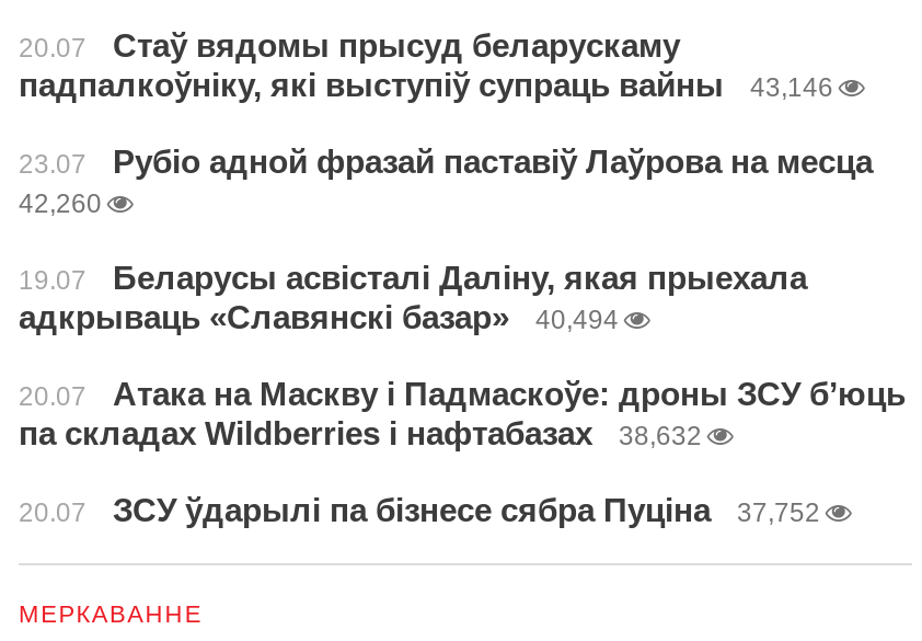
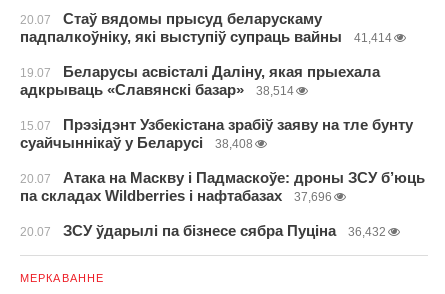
- 43,146
- 23.07
- Рубіо адной фразай паставіў Лаўрова на месца
- 42,260
+ 41,414

moved up: 19.07 | Беларусы асвісталі Даліну, якая прыехала | адкрываць «Славянскі базар»

- 40,494
+ 38,514
+ 15.07
+ Прэзідэнт Узбекістана зрабіў заяву на тле бунту
+ суайчыннікаў у Беларусі
+ 38,408

- па складах Wildberries і нафтабазах 38,632
+ па складах Wildberries і нафтабазах 37,696

- 20.07 ЗСУ ўдарылі па бізнесе сябра Пуціна 37,752
+ 20.07 ЗСУ ўдарылі па бізнесе сябра Пуціна 36,432
